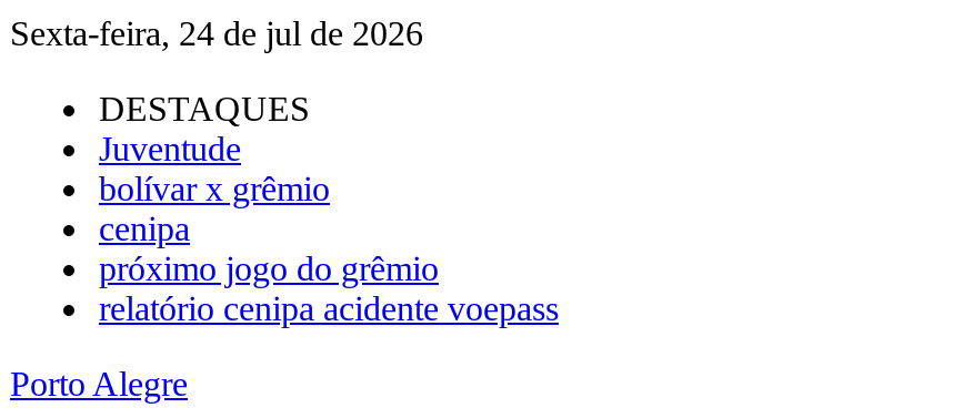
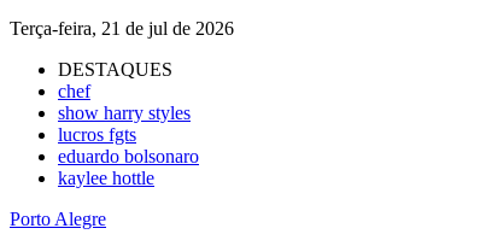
- Sexta-feira, 24 de jul de 2026
+ Terça-feira, 21 de jul de 2026

- Juventude
- bolívar x grêmio
- cenipa
- próximo jogo do grêmio
- relatório cenipa acidente voepass
+ chef
+ show harry styles
+ lucros fgts
+ eduardo bolsonaro
+ kaylee hottle
